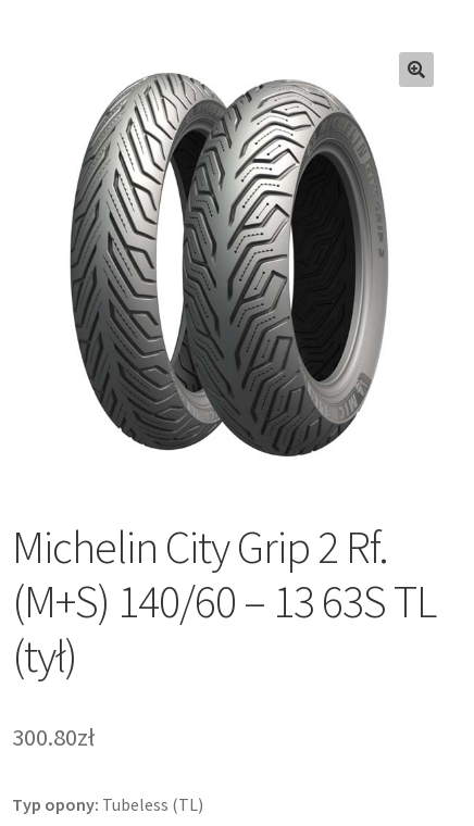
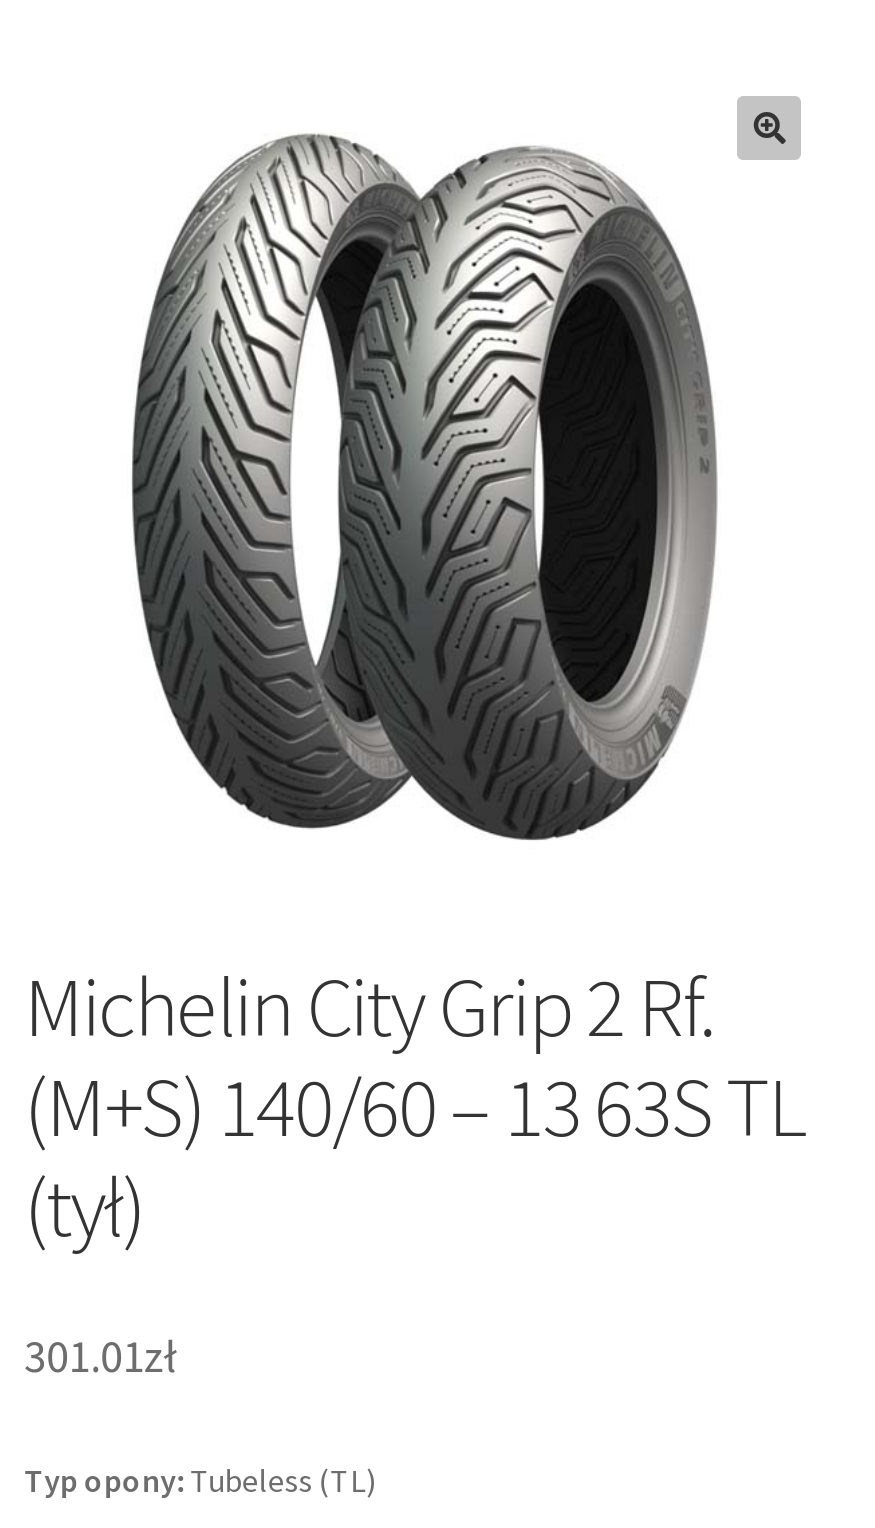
- 300.80zł
+ 301.01zł
